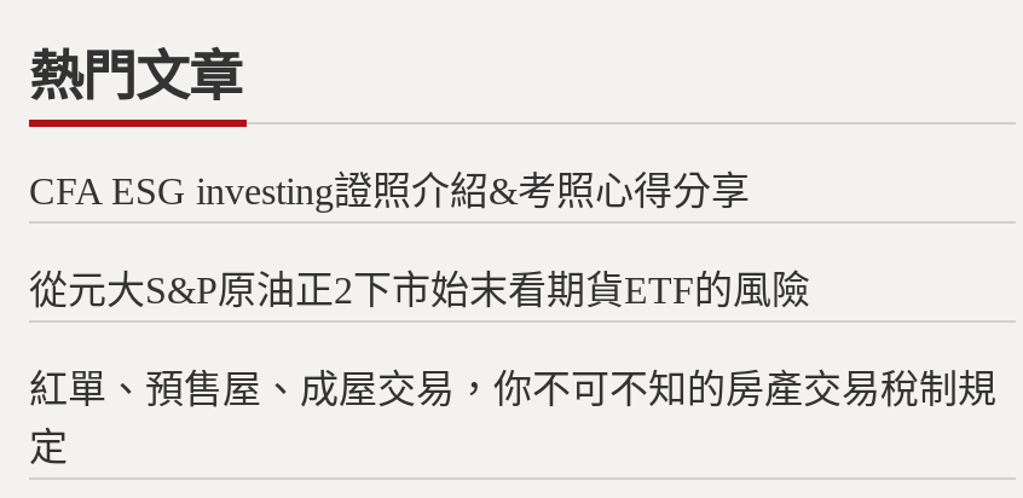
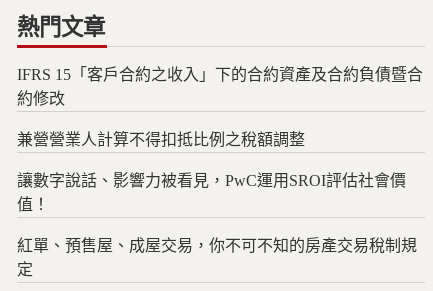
- CFA ESG investing證照介紹&考照心得分享
- 從元大S&P原油正2下市始末看期貨ETF的風險
+ IFRS 15「客戶合約之收入」下的合約資產及合約負債暨合
+ 約修改
+ 兼營營業人計算不得扣抵比例之稅額調整
+ 讓數字說話、影響力被看見，PwC運用SROI評估社會價
+ 值！
